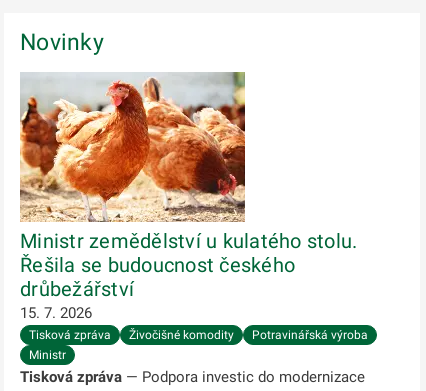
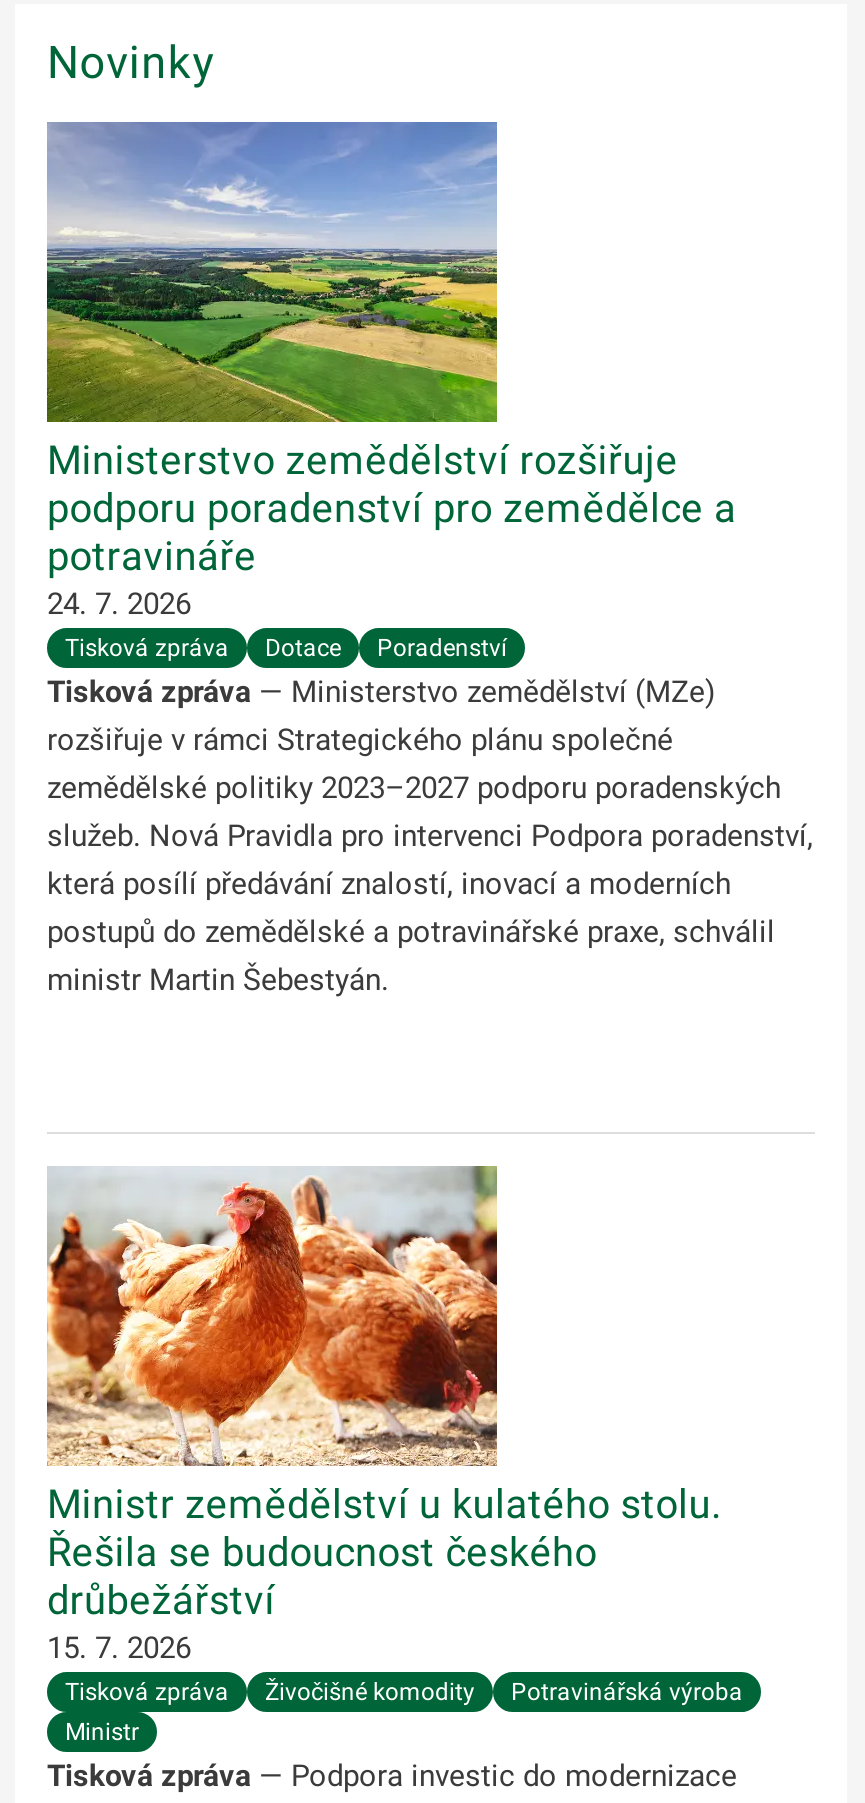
+ [image]
+ Ministerstvo zemědělství rozšiřuje
+ podporu poradenství pro zemědělce a
+ potravináře
+ 24. 7. 2026
+ Tisková zpráva
+ Dotace
+ Poradenství
+ Tisková zpráva — Ministerstvo zemědělství (MZe)
+ rozšiřuje v rámci Strategického plánu společné
+ zemědělské politiky 2023–2027 podporu poradenských
+ služeb. Nová Pravidla pro intervenci Podpora poradenství,
+ která posílí předávání znalostí, inovací a moderních
+ postupů do zemědělské a potravinářské praxe, schválil
+ ministr Martin Šebestyán.
